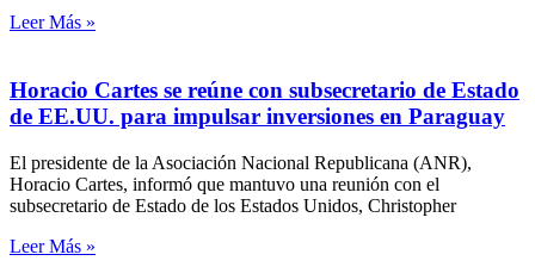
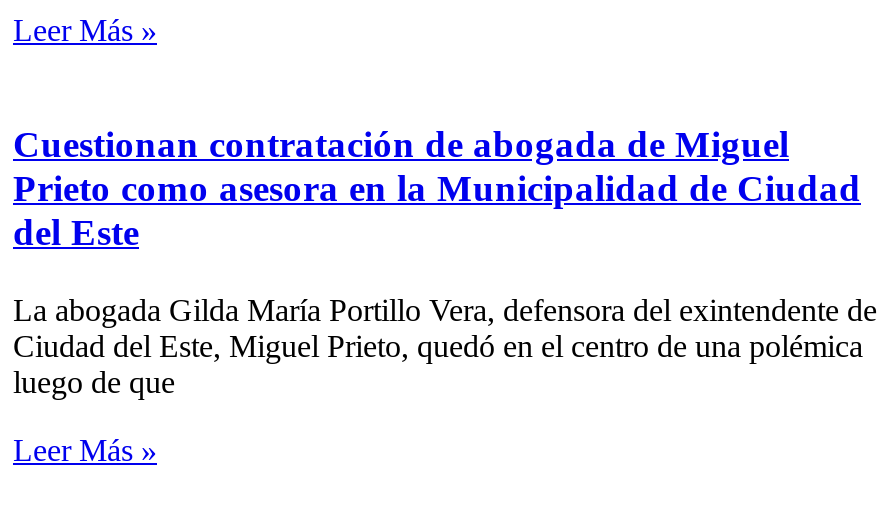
- Horacio Cartes se reúne con subsecretario de Estado
- de EE.UU. para impulsar inversiones en Paraguay
+ Cuestionan contratación de abogada de Miguel
+ Prieto como asesora en la Municipalidad de Ciudad
+ del Este

- El presidente de la Asociación Nacional Republicana (ANR),
- Horacio Cartes, informó que mantuvo una reunión con el
- subsecretario de Estado de los Estados Unidos, Christopher
+ La abogada Gilda María Portillo Vera, defensora del exintendente de
+ Ciudad del Este, Miguel Prieto, quedó en el centro de una polémica
+ luego de que
